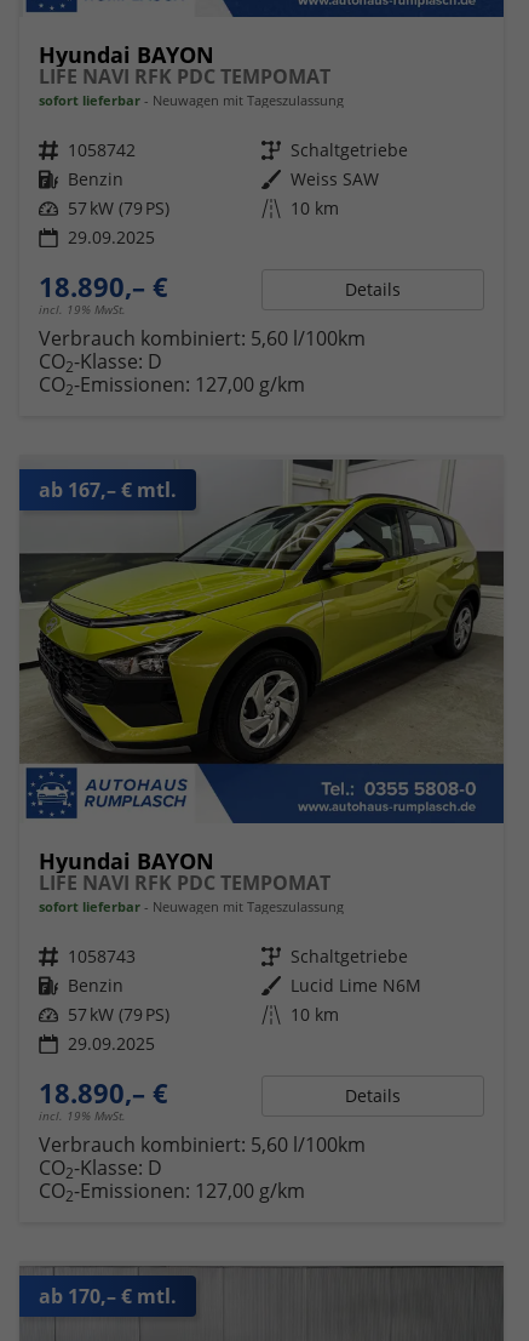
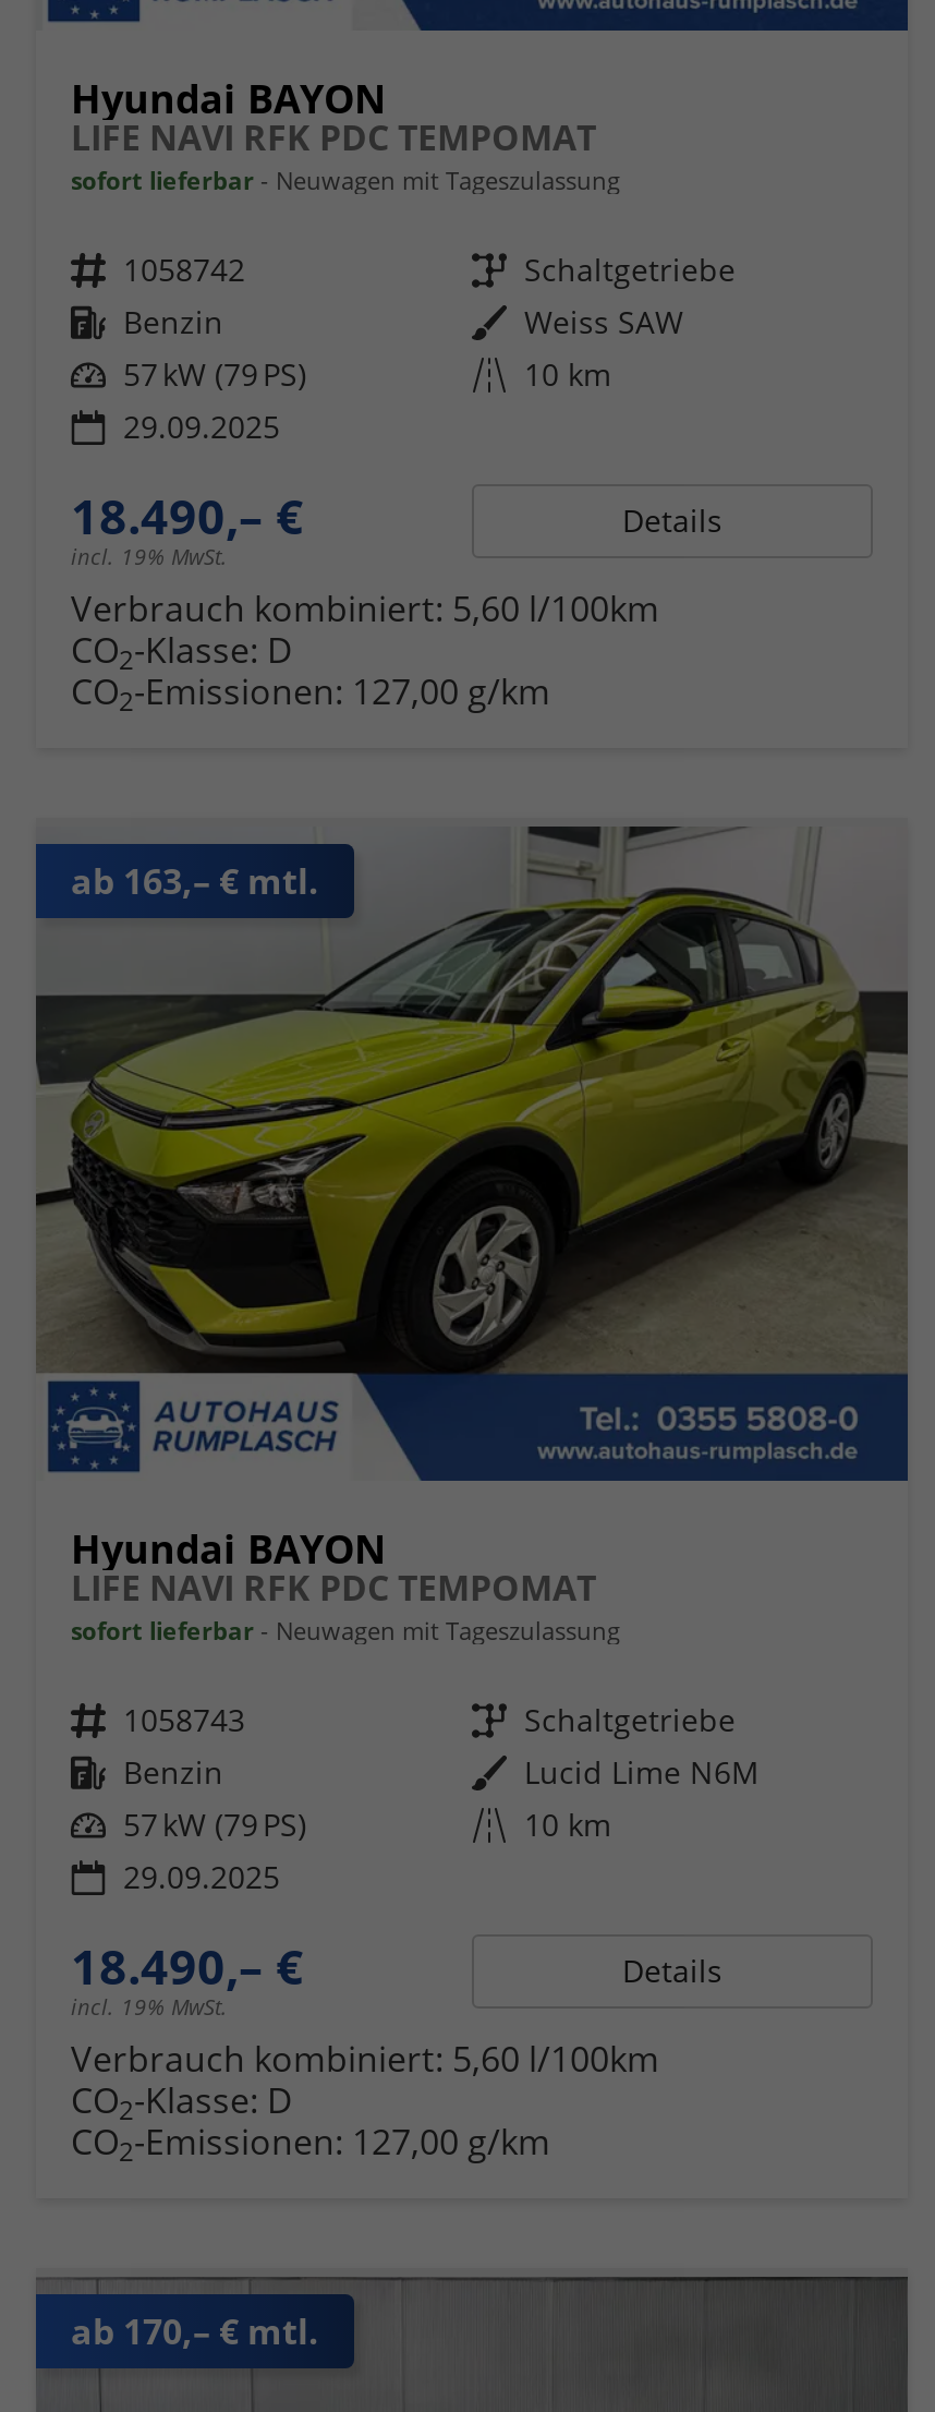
- 18.890,– €
+ 18.490,– €

- ab 167,– € mtl.
+ ab 163,– € mtl.

- 18.890,– €
+ 18.490,– €
